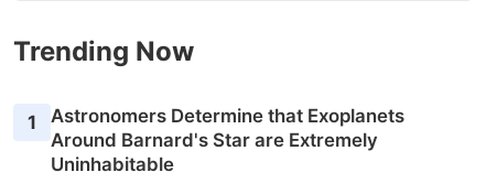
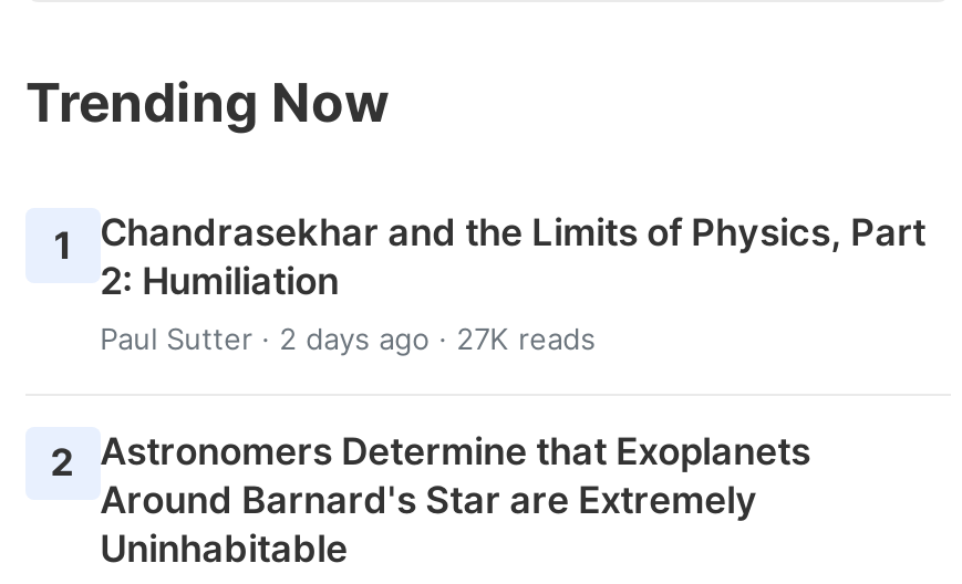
- Astronomers Determine that Exoplanets
+ Chandrasekhar and the Limits of Physics, Part
+ 2: Humiliation
+ Paul Sutter · 2 days ago · 27K reads
+ 2 Astronomers Determine that Exoplanets
